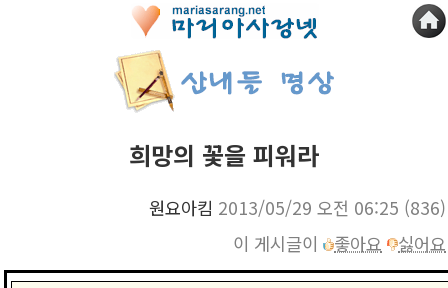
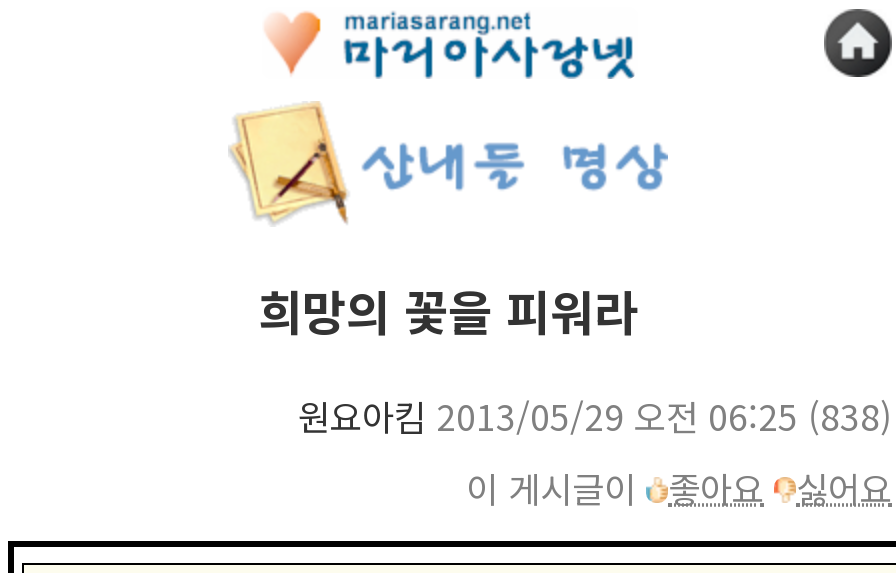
- 원요아킴 2013/05/29 오전 06:25 (836)
+ 원요아킴 2013/05/29 오전 06:25 (838)
